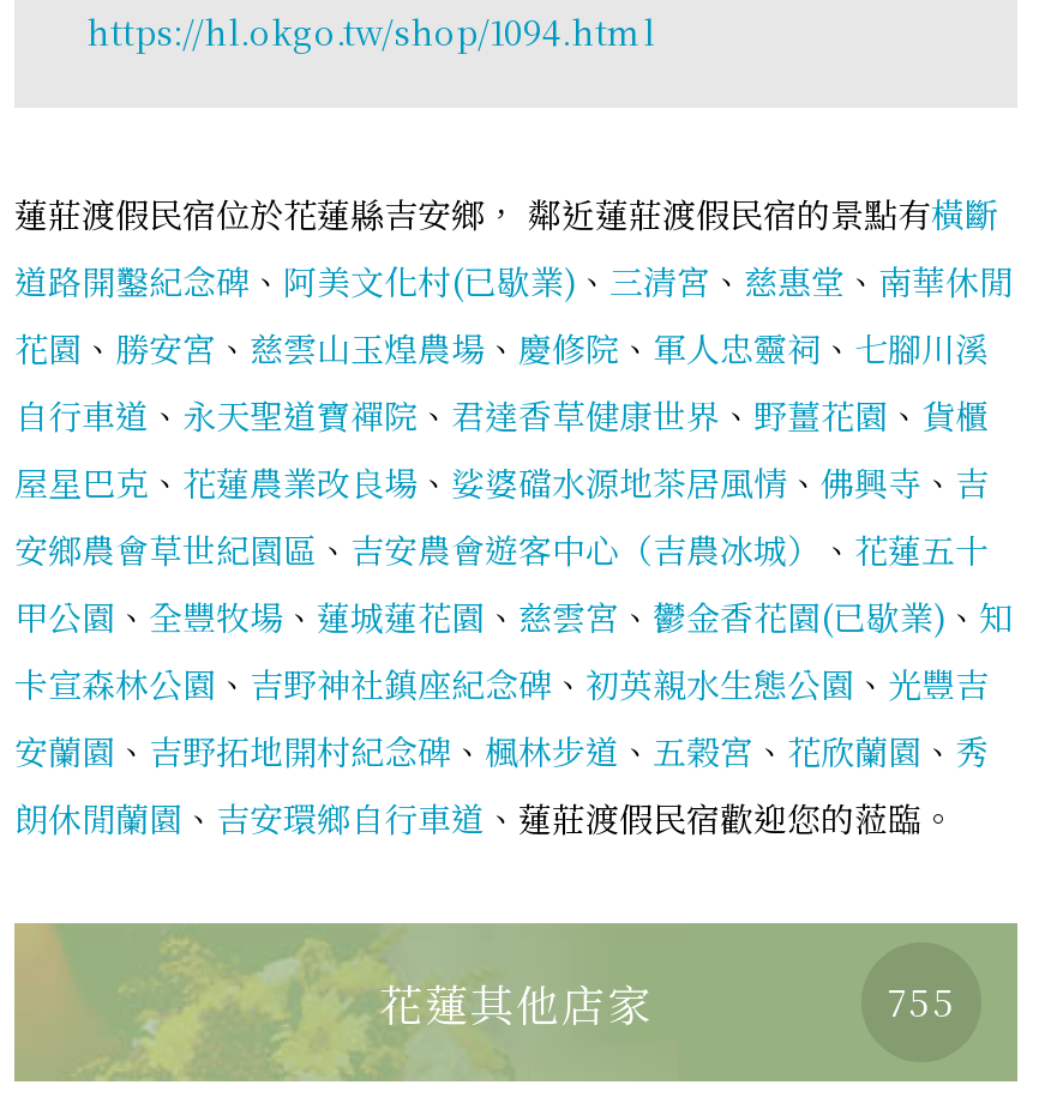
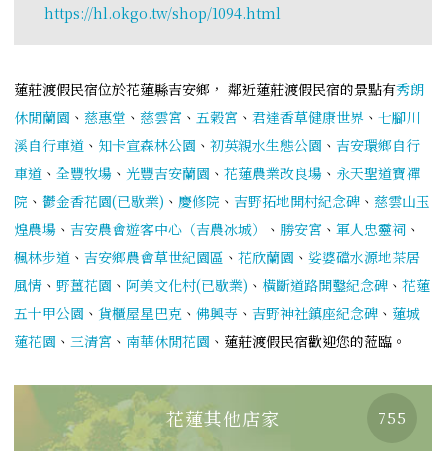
- 蓮莊渡假民宿位於花蓮縣吉安鄉， 鄰近蓮莊渡假民宿的景點有橫斷
- 道路開鑿紀念碑、阿美文化村(已歇業)、三清宮、慈惠堂、南華休閒
- 花園、勝安宮、慈雲山玉煌農場、慶修院、軍人忠靈祠、七腳川溪
- 自行車道、永天聖道寶禪院、君達香草健康世界、野薑花園、貨櫃
- 屋星巴克、花蓮農業改良場、娑婆礑水源地茶居風情、佛興寺、吉
- 安鄉農會草世紀園區、吉安農會遊客中心（吉農冰城）、花蓮五十
- 甲公園、全豐牧場、蓮城蓮花園、慈雲宮、鬱金香花園(已歇業)、知
- 卡宣森林公園、吉野神社鎮座紀念碑、初英親水生態公園、光豐吉
- 安蘭園、吉野拓地開村紀念碑、楓林步道、五榖宮、花欣蘭園、秀
- 朗休閒蘭園、吉安環鄉自行車道、蓮莊渡假民宿歡迎您的蒞臨。
+ 蓮莊渡假民宿位於花蓮縣吉安鄉， 鄰近蓮莊渡假民宿的景點有秀朗
+ 休閒蘭園、慈惠堂、慈雲宮、五榖宮、君達香草健康世界、七腳川
+ 溪自行車道、知卡宣森林公園、初英親水生態公園、吉安環鄉自行
+ 車道、全豐牧場、光豐吉安蘭園、花蓮農業改良場、永天聖道寶禪
+ 院、鬱金香花園(已歇業)、慶修院、吉野拓地開村紀念碑、慈雲山玉
+ 煌農場、吉安農會遊客中心（吉農冰城）、勝安宮、軍人忠靈祠、
+ 楓林步道、吉安鄉農會草世紀園區、花欣蘭園、娑婆礑水源地茶居
+ 風情、野薑花園、阿美文化村(已歇業)、橫斷道路開鑿紀念碑、花蓮
+ 五十甲公園、貨櫃屋星巴克、佛興寺、吉野神社鎮座紀念碑、蓮城
+ 蓮花園、三清宮、南華休閒花園、蓮莊渡假民宿歡迎您的蒞臨。
